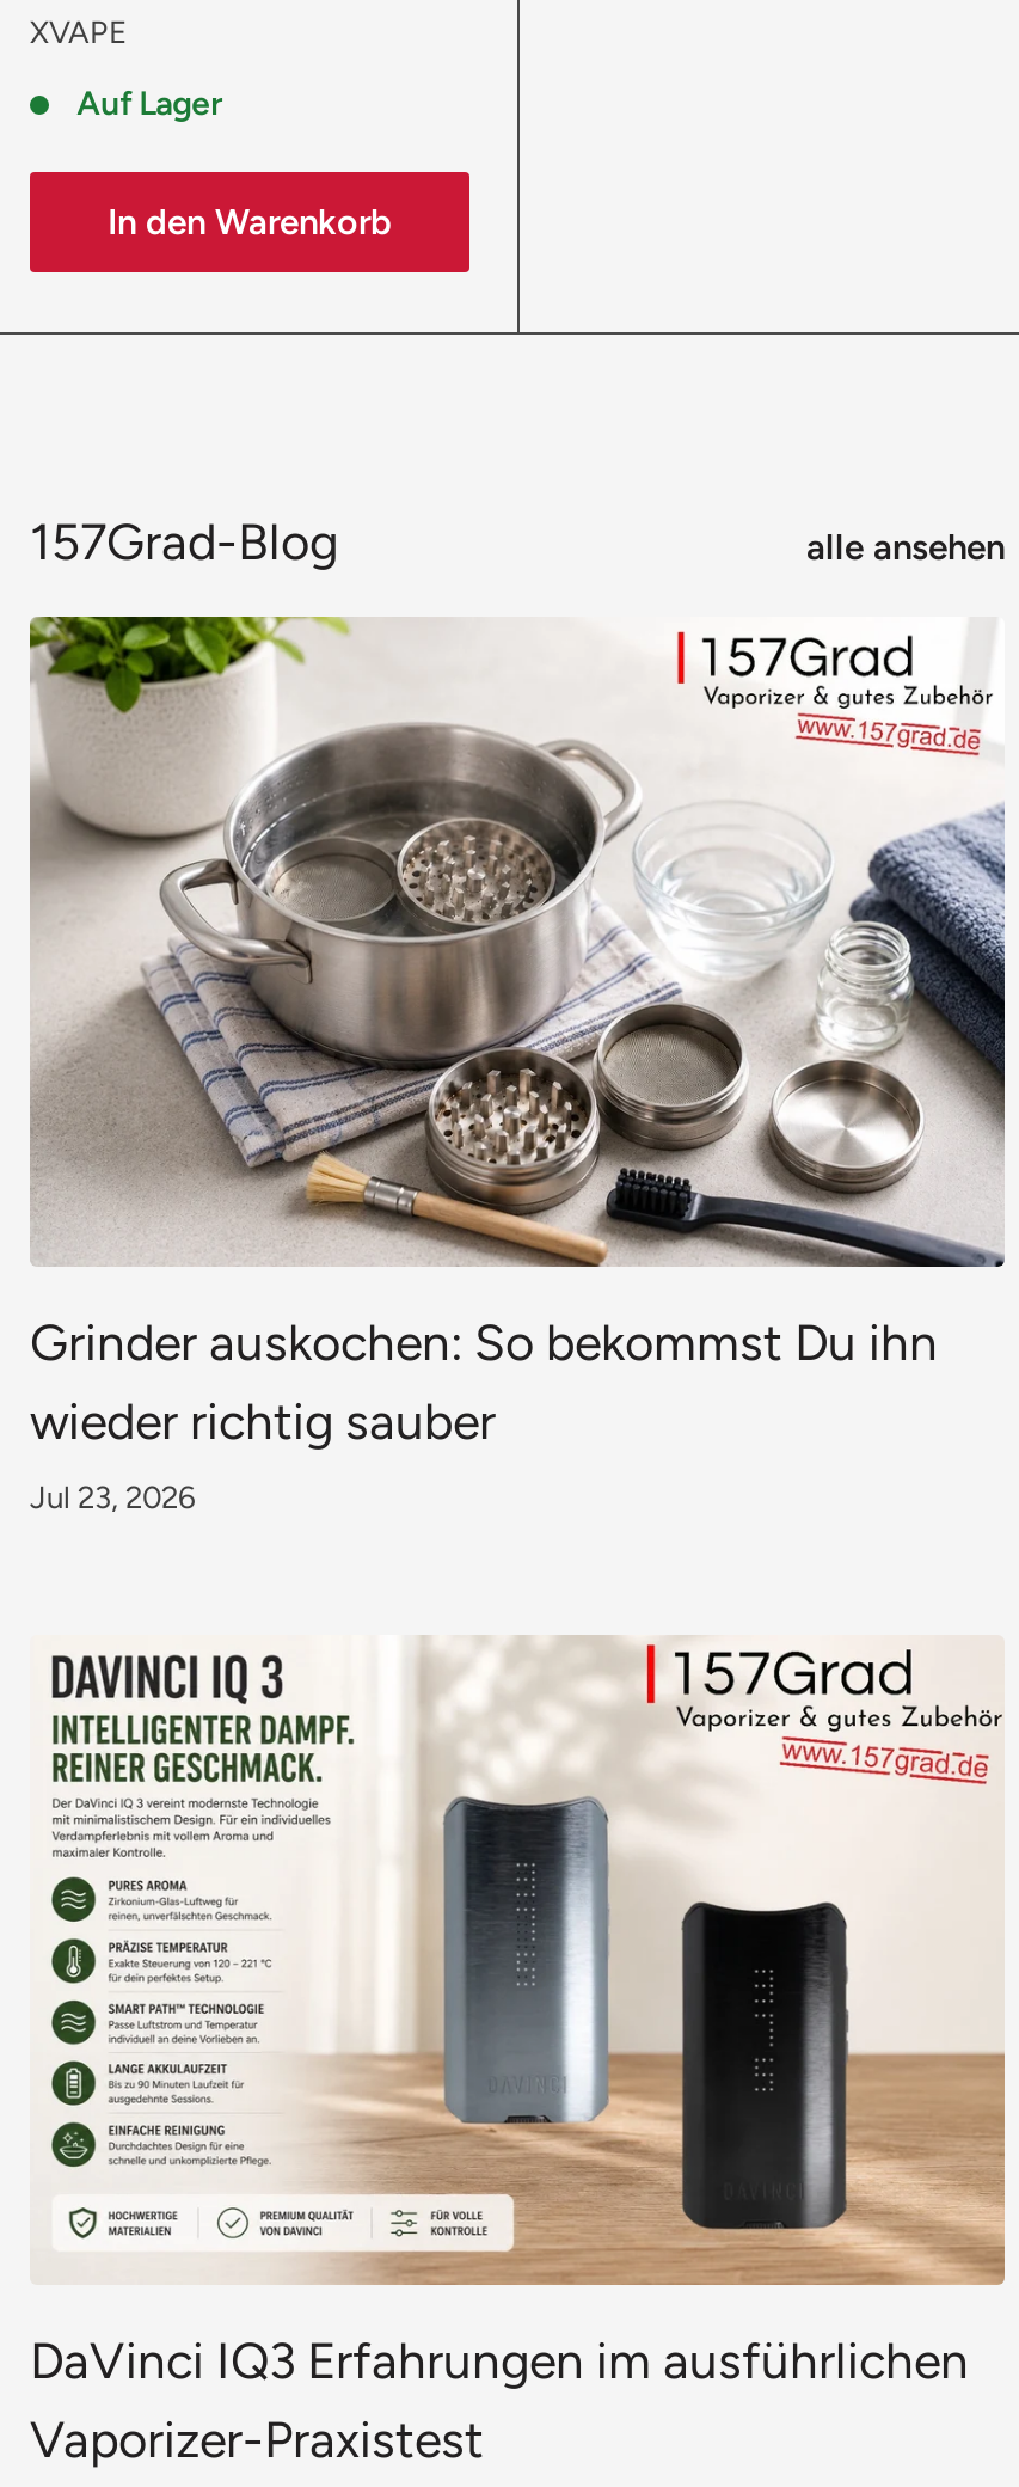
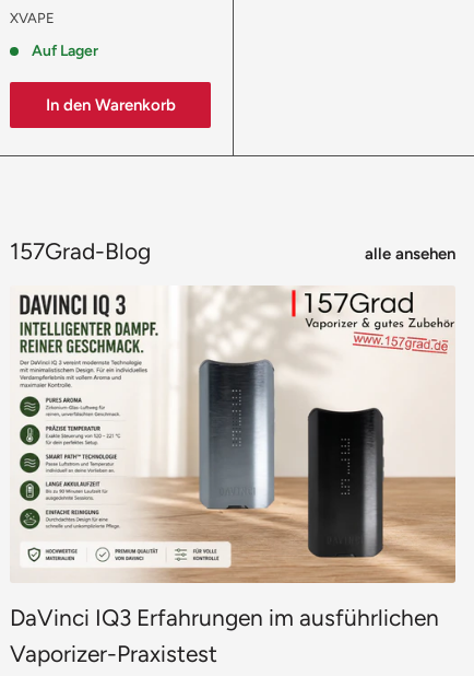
- [image]
- Grinder auskochen: So bekommst Du ihn
- wieder richtig sauber
- Jul 23, 2026
